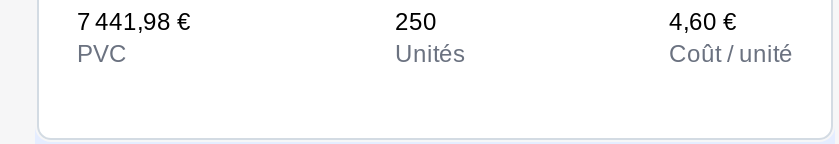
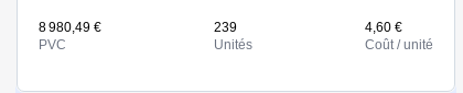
- 7 441,98 €
+ 8 980,49 €

- 250
+ 239
